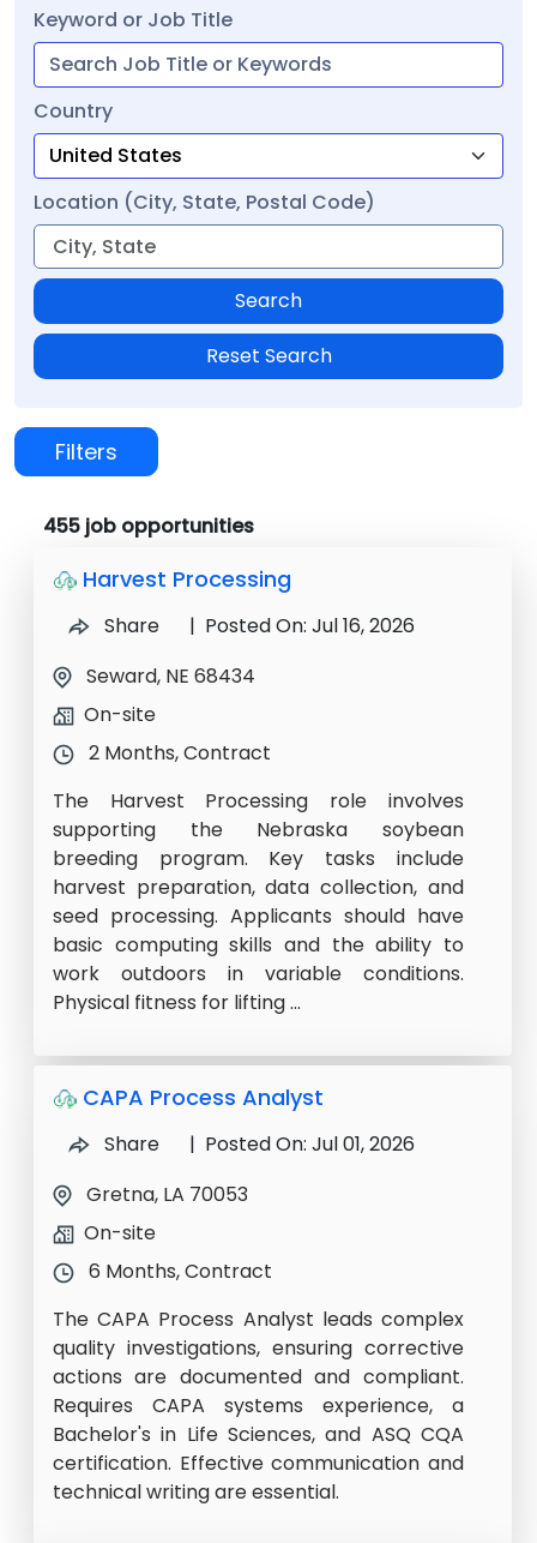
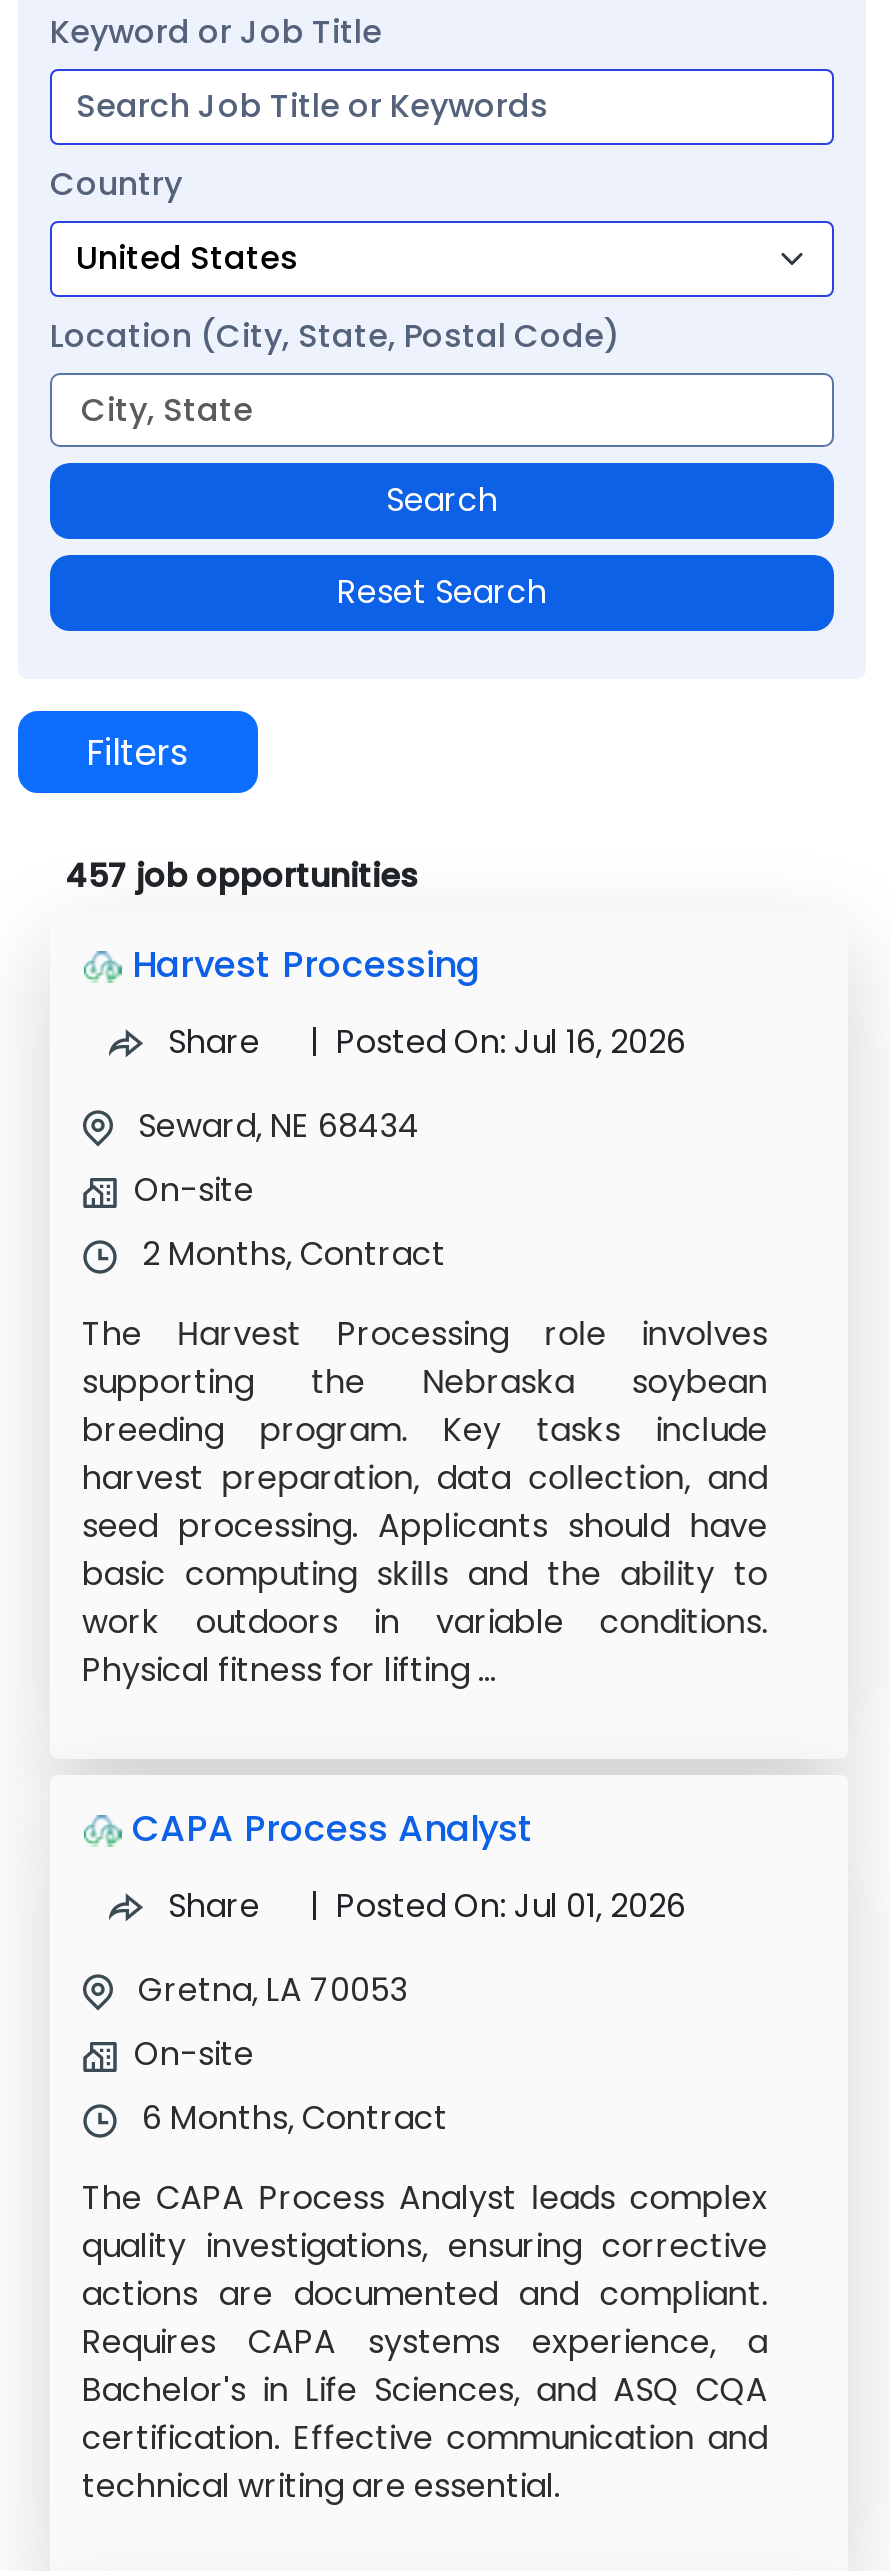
- 455 job opportunities
+ 457 job opportunities
